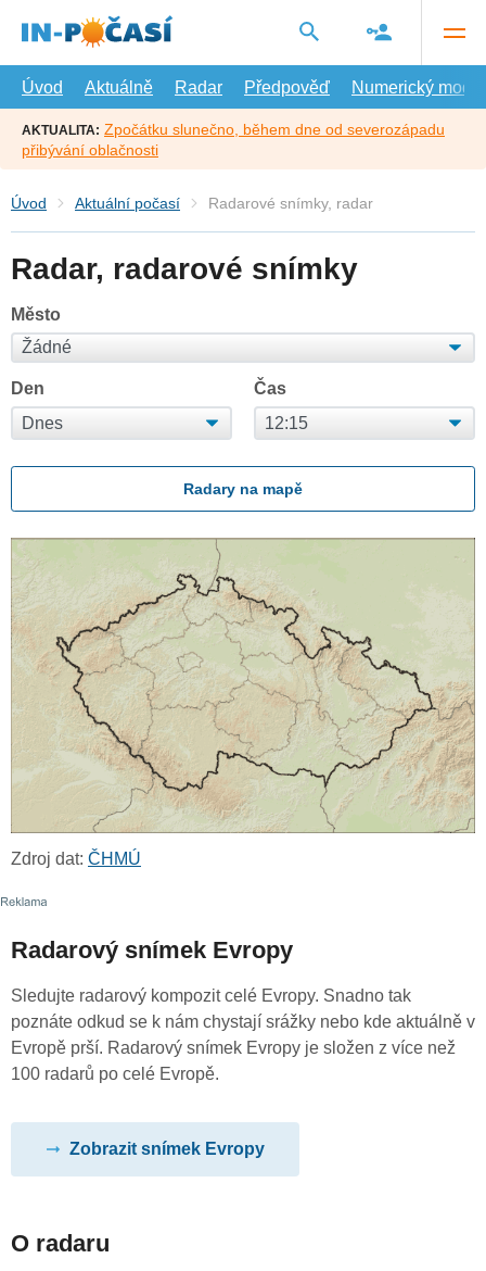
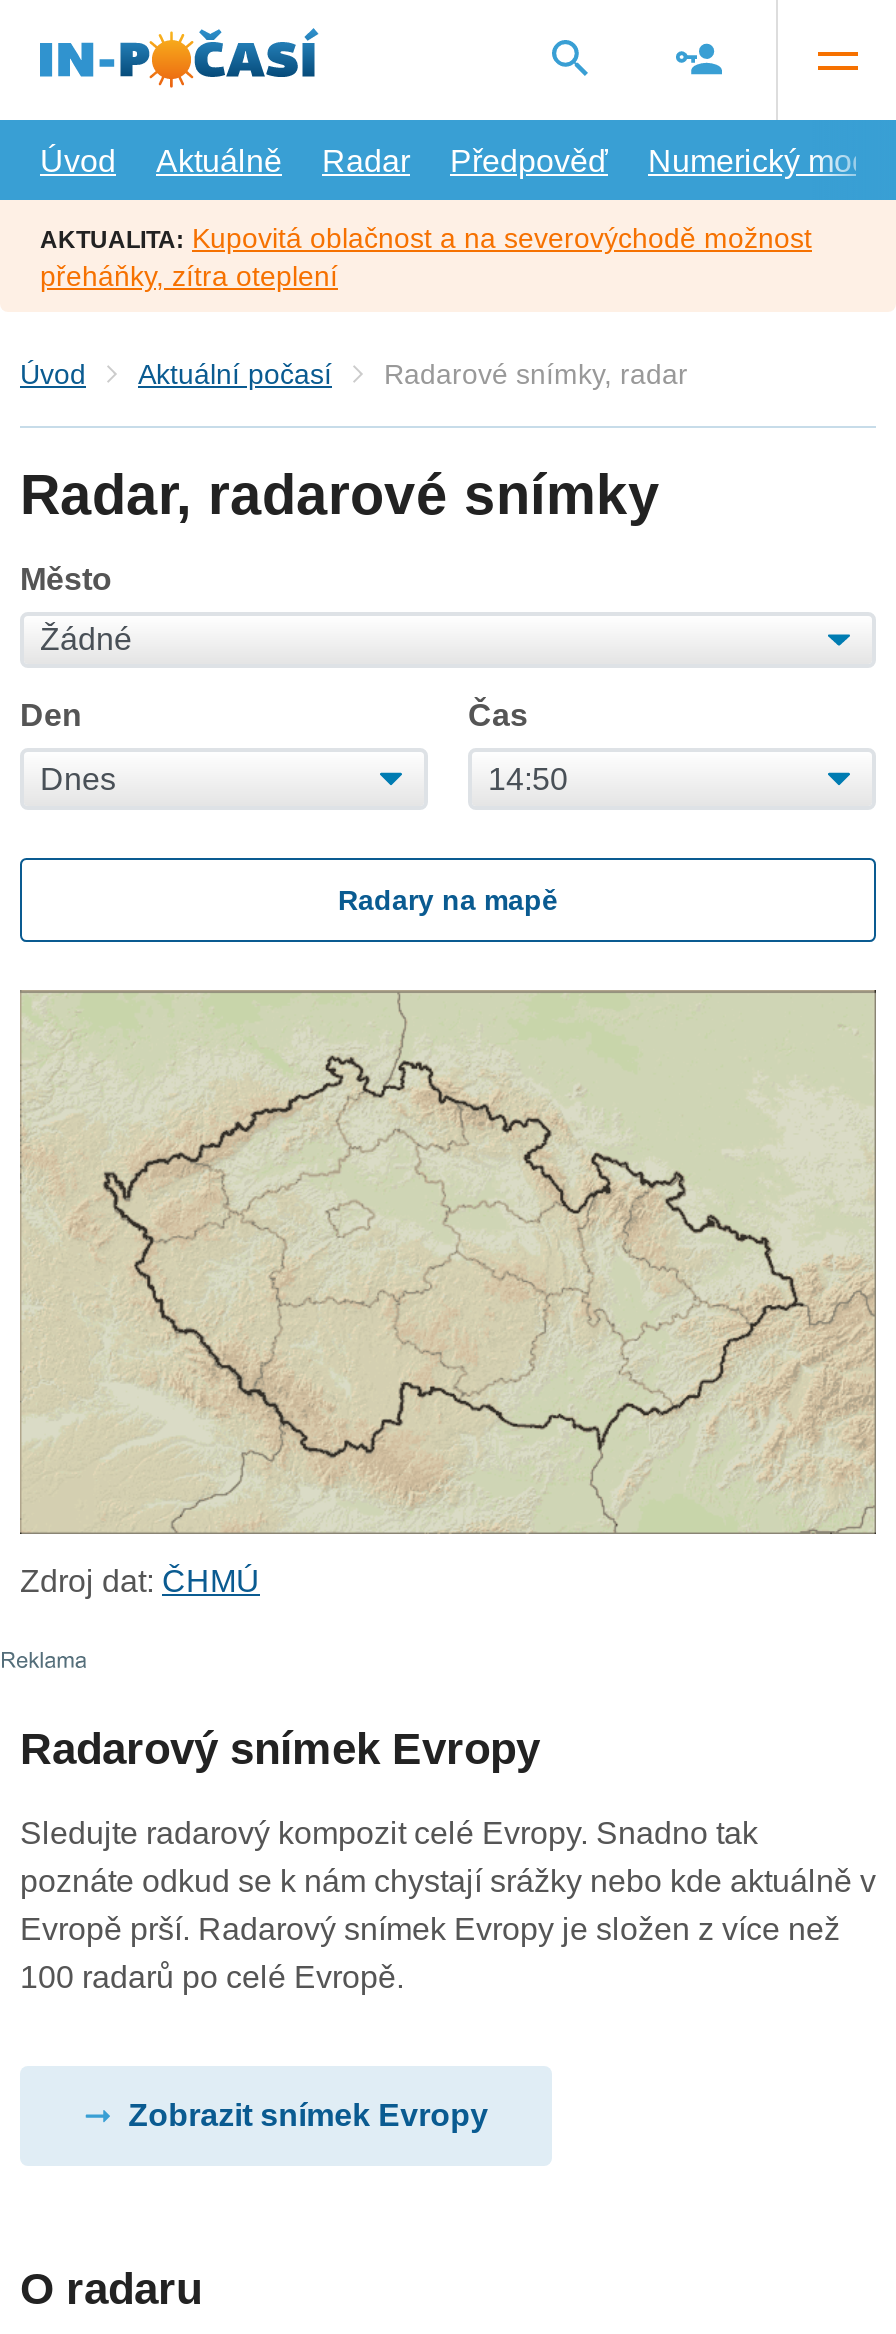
- AKTUALITA: Zpočátku slunečno, během dne od severozápadu
- přibývání oblačnosti
+ AKTUALITA: Kupovitá oblačnost a na severovýchodě možnost
+ přeháňky, zítra oteplení
